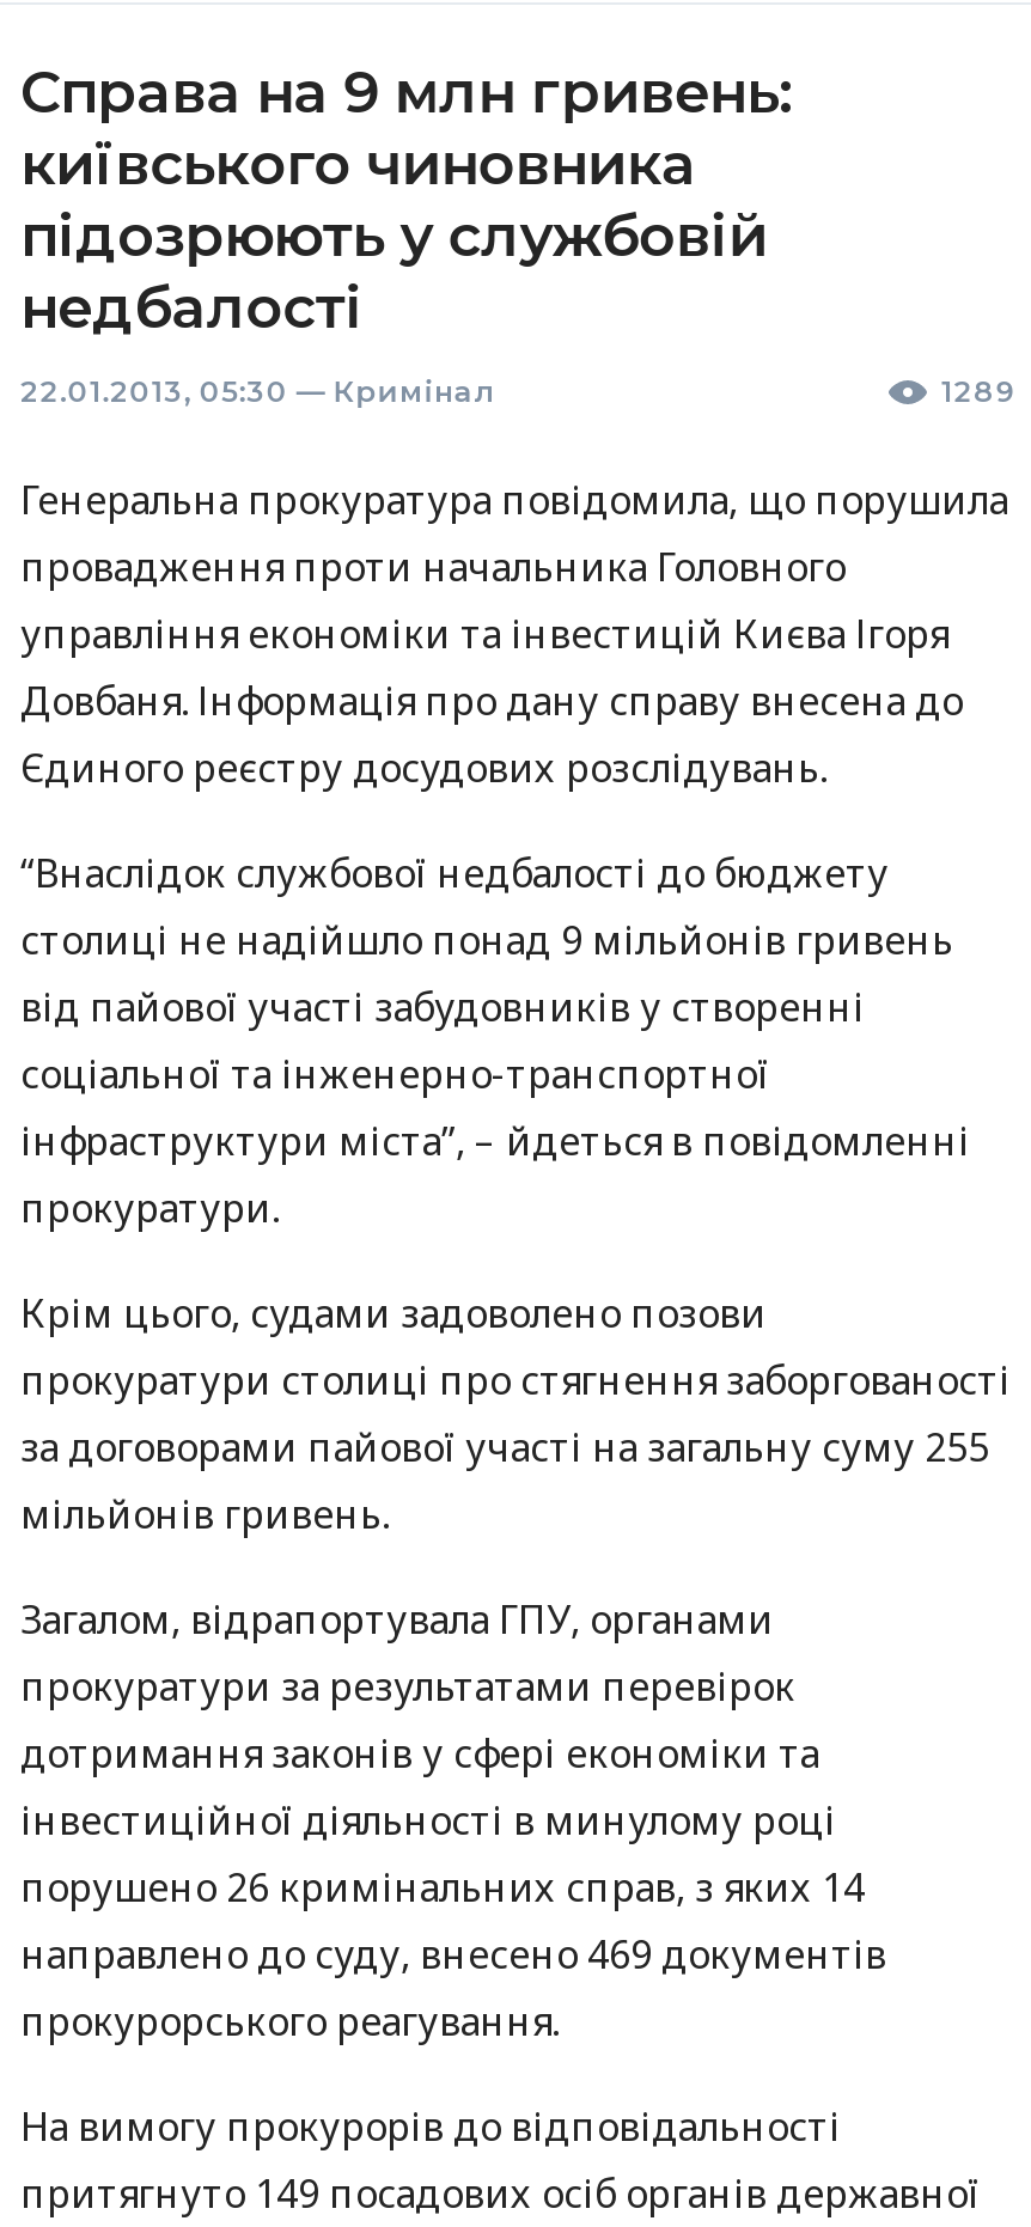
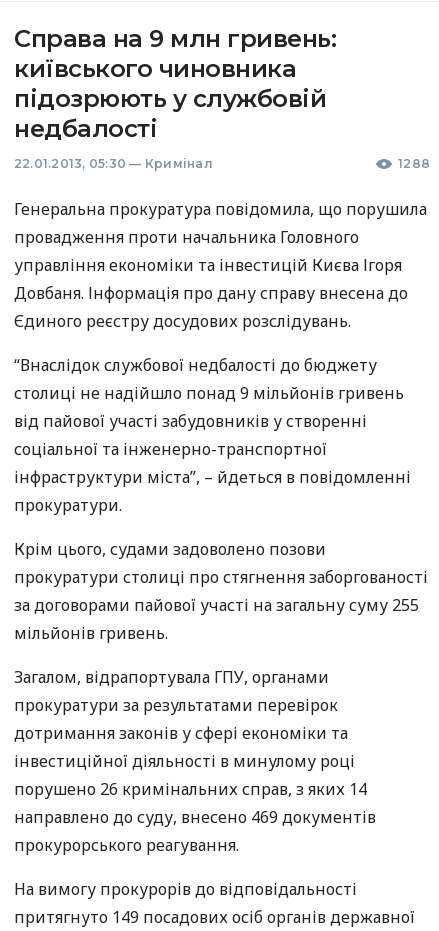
- 1289
+ 1288
